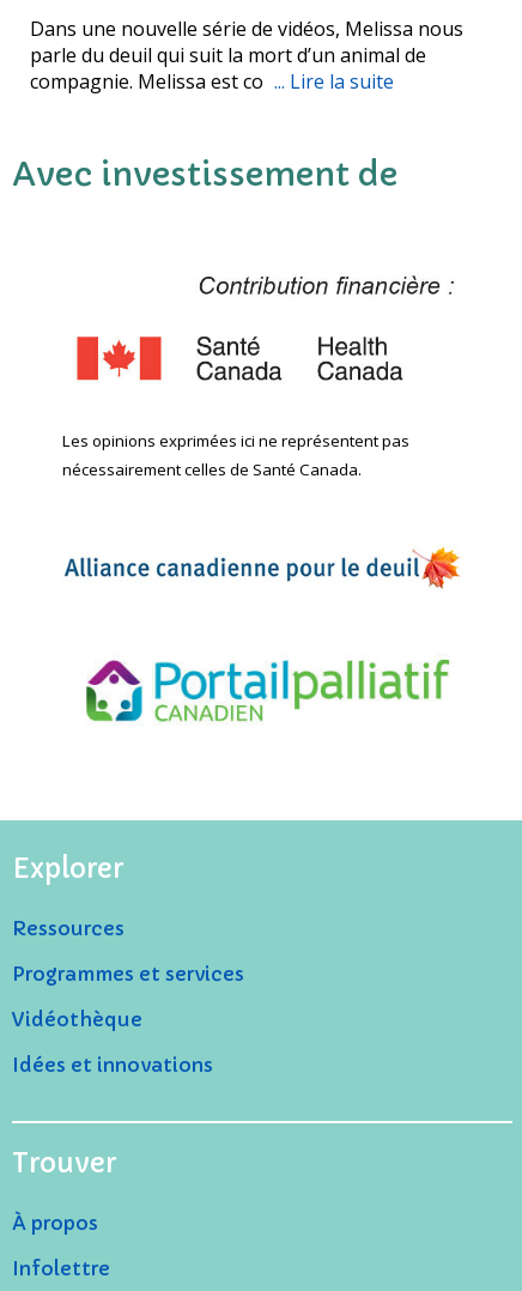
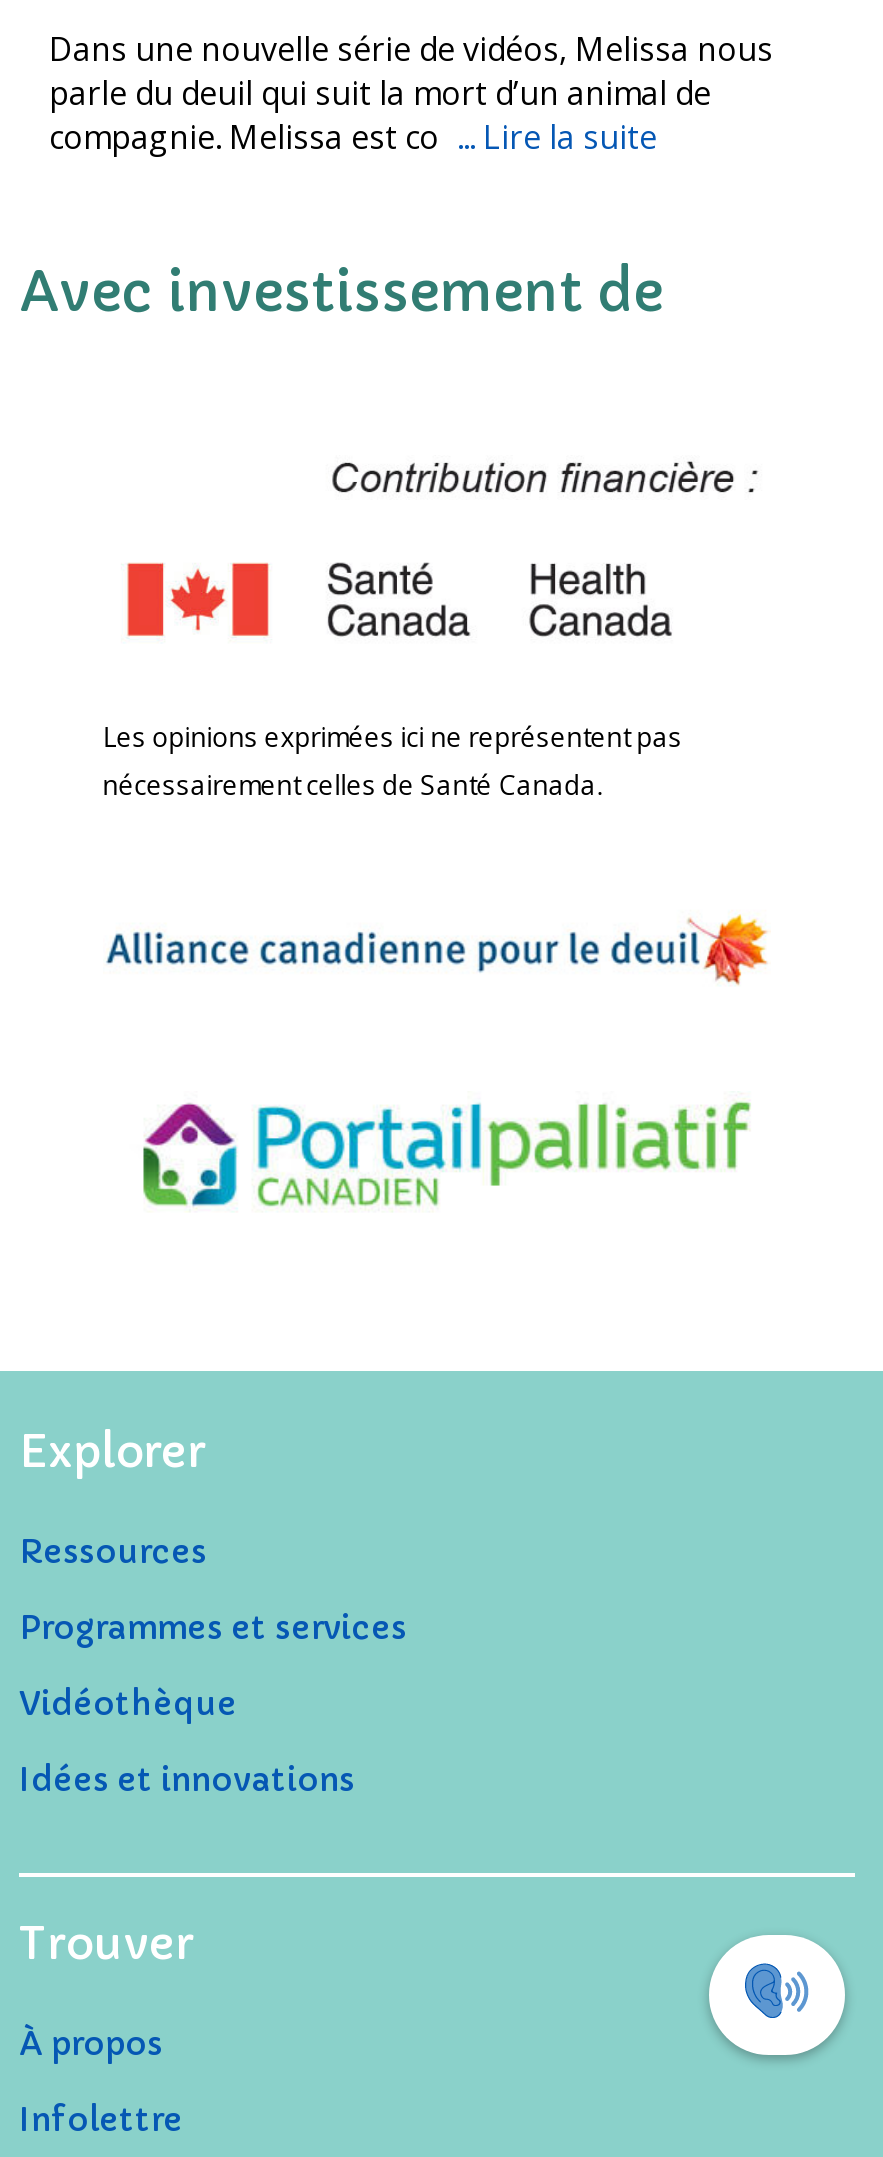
+ [image]
